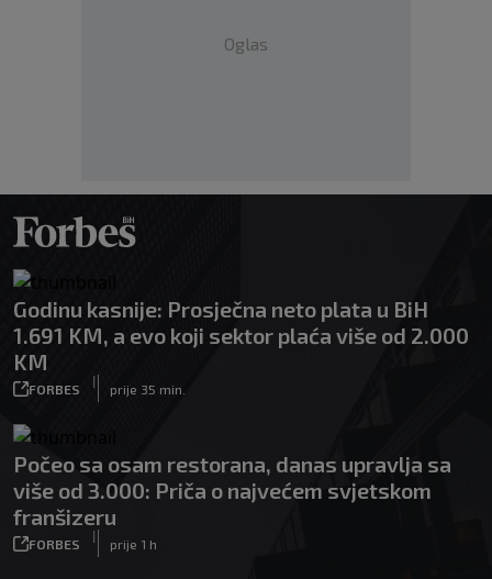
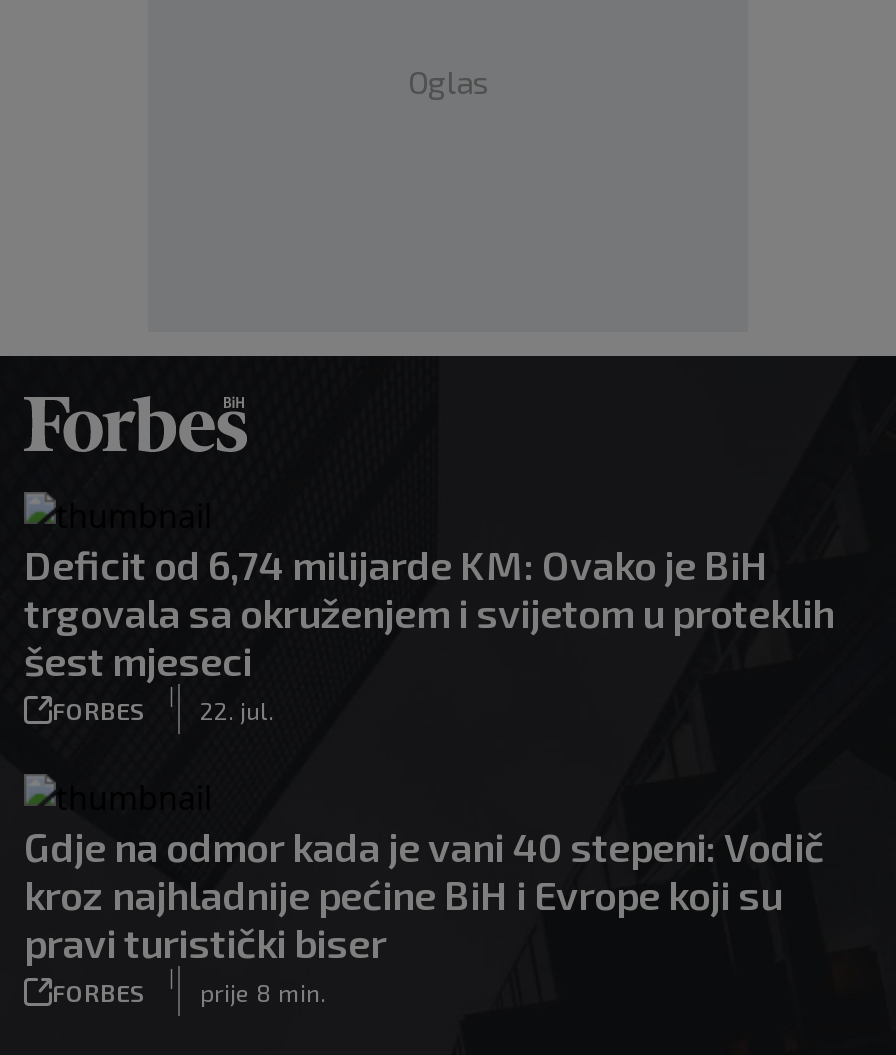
- Godinu kasnije: Prosječna neto plata u BiH
- 1.691 KM, a evo koji sektor plaća više od 2.000
- KM
+ Deficit od 6,74 milijarde KM: Ovako je BiH
+ trgovala sa okruženjem i svijetom u proteklih
+ šest mjeseci

- FORBES prije 35 min.
+ FORBES 22. jul.

- Počeo sa osam restorana, danas upravlja sa
- više od 3.000: Priča o najvećem svjetskom
- franšizeru
+ Gdje na odmor kada je vani 40 stepeni: Vodič
+ kroz najhladnije pećine BiH i Evrope koji su
+ pravi turistički biser

- FORBES prije 1 h
+ FORBES prije 8 min.
